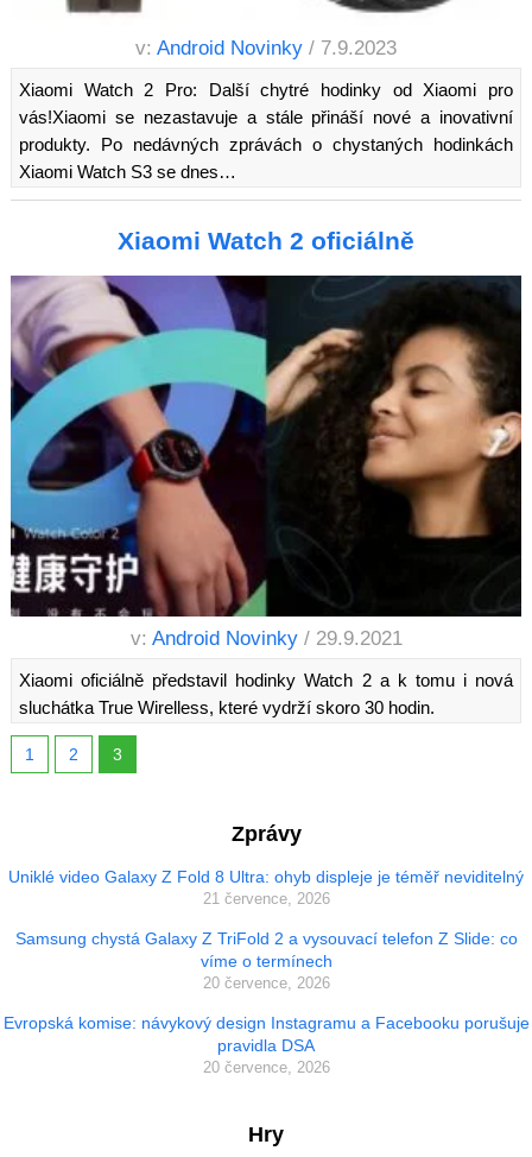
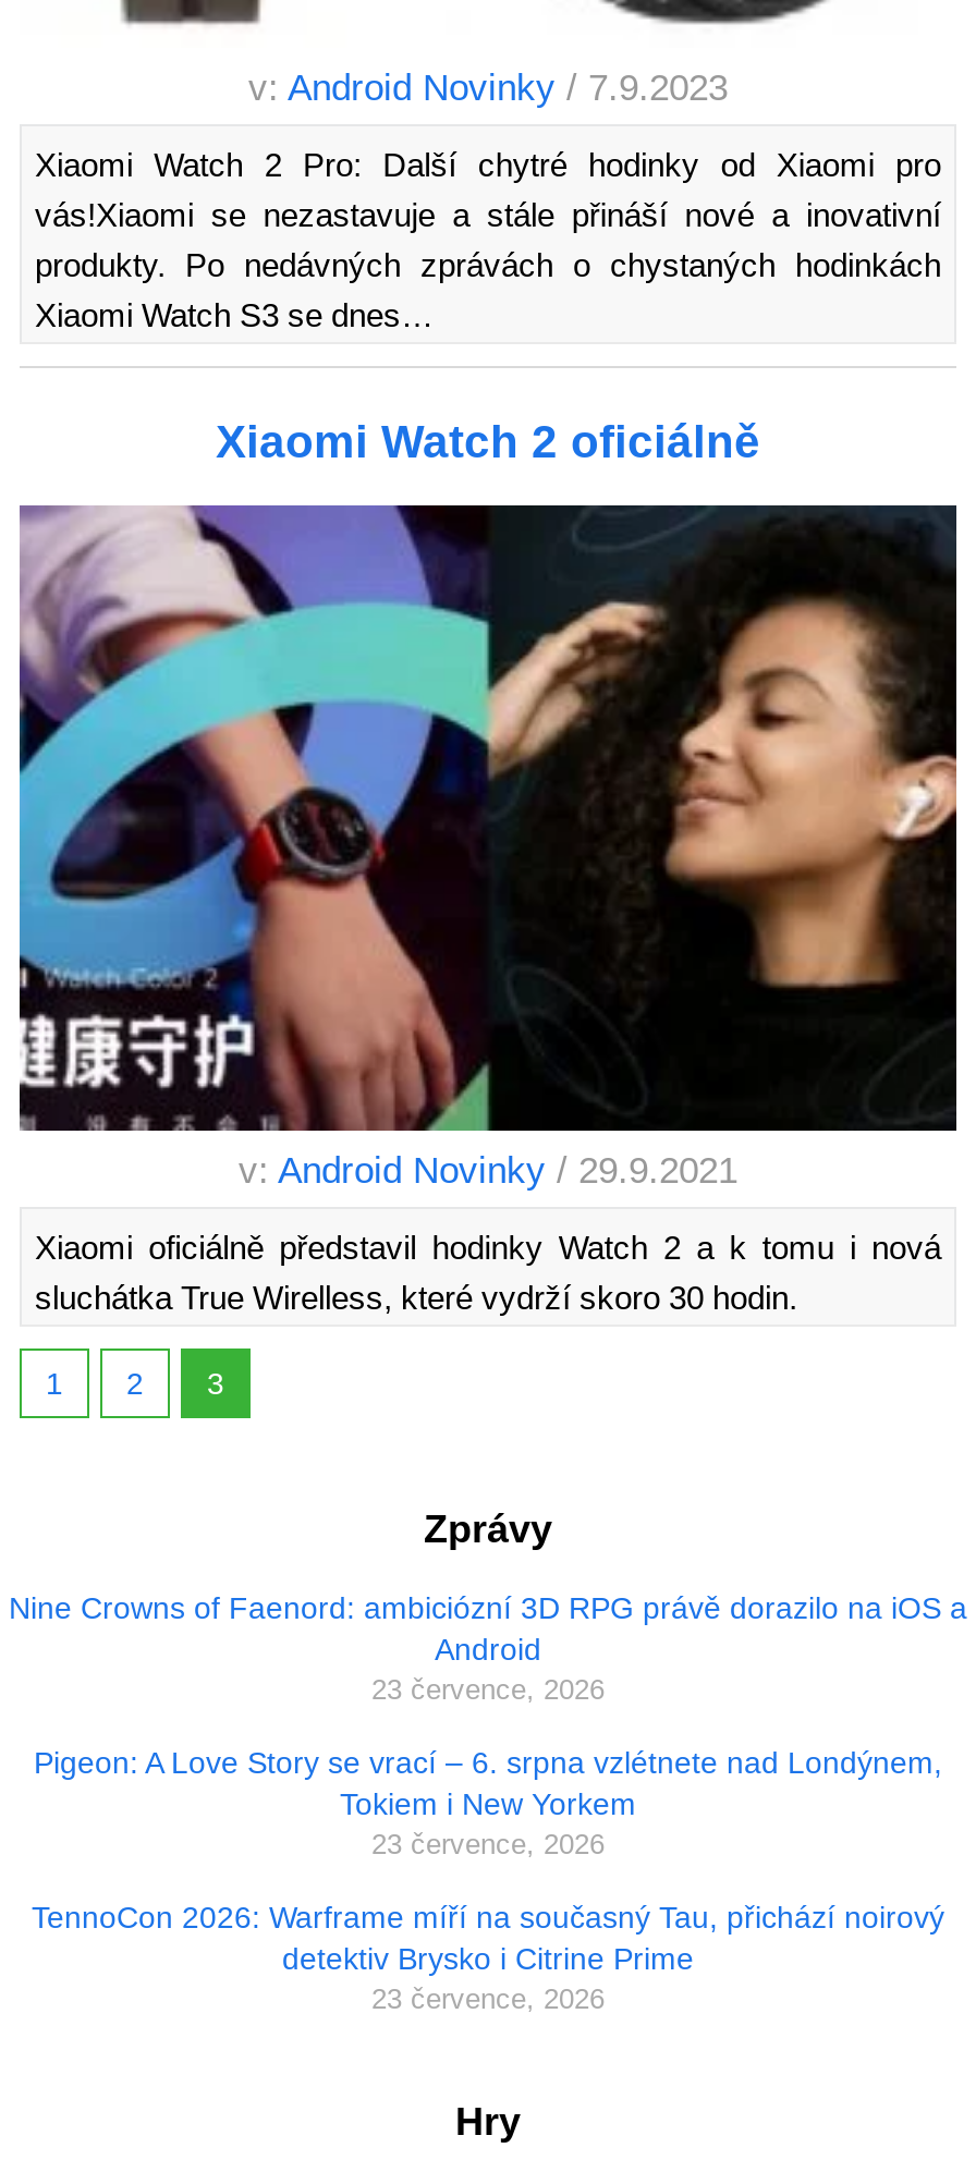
- Uniklé video Galaxy Z Fold 8 Ultra: ohyb displeje je téměř neviditelný
- 21 července, 2026
+ Nine Crowns of Faenord: ambiciózní 3D RPG právě dorazilo na iOS a
+ Android
+ 23 července, 2026

- Samsung chystá Galaxy Z TriFold 2 a vysouvací telefon Z Slide: co
- víme o termínech
- 20 července, 2026
+ Pigeon: A Love Story se vrací – 6. srpna vzlétnete nad Londýnem,
+ Tokiem i New Yorkem
+ 23 července, 2026

- Evropská komise: návykový design Instagramu a Facebooku porušuje
- pravidla DSA
- 20 července, 2026
+ TennoCon 2026: Warframe míří na současný Tau, přichází noirový
+ detektiv Brysko i Citrine Prime
+ 23 července, 2026
